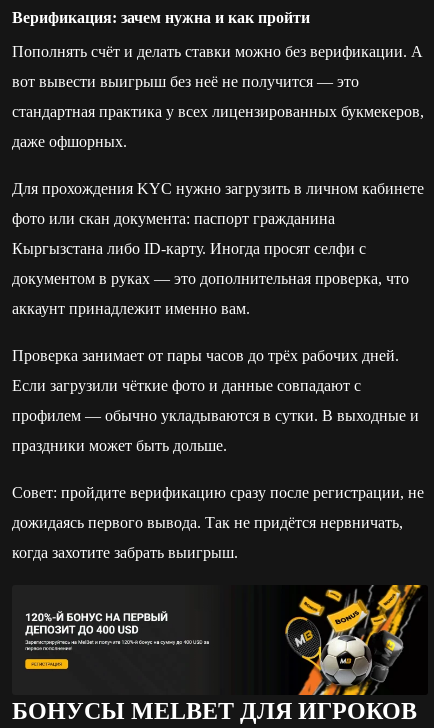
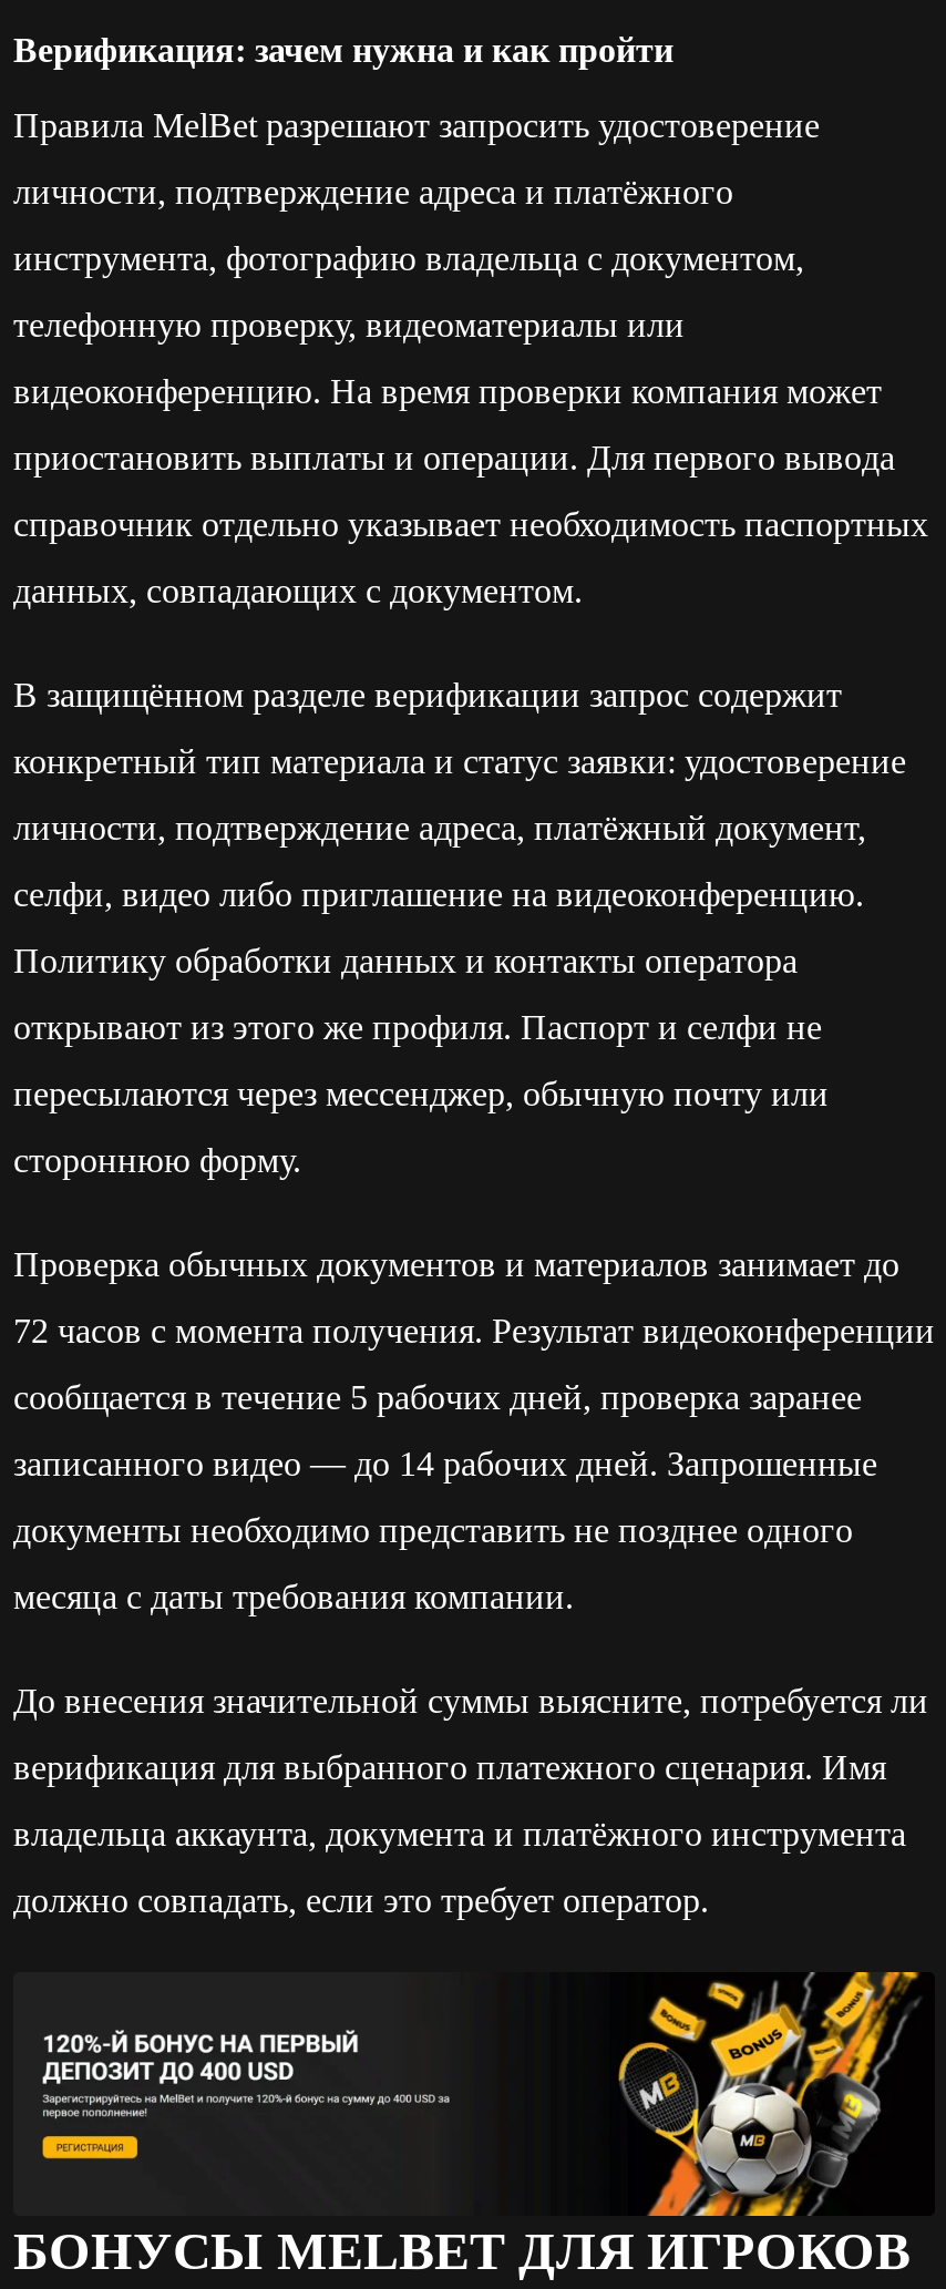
- Пополнять счёт и делать ставки можно без верификации. А
- вот вывести выигрыш без неё не получится — это
- стандартная практика у всех лицензированных букмекеров,
- даже офшорных.
- Для прохождения KYC нужно загрузить в личном кабинете
- фото или скан документа: паспорт гражданина
- Кыргызстана либо ID-карту. Иногда просят селфи с
- документом в руках — это дополнительная проверка, что
- аккаунт принадлежит именно вам.
- Проверка занимает от пары часов до трёх рабочих дней.
- Если загрузили чёткие фото и данные совпадают с
- профилем — обычно укладываются в сутки. В выходные и
- праздники может быть дольше.
- Совет: пройдите верификацию сразу после регистрации, не
- дожидаясь первого вывода. Так не придётся нервничать,
- когда захотите забрать выигрыш.
+ Правила MelBet разрешают запросить удостоверение
+ личности, подтверждение адреса и платёжного
+ инструмента, фотографию владельца с документом,
+ телефонную проверку, видеоматериалы или
+ видеоконференцию. На время проверки компания может
+ приостановить выплаты и операции. Для первого вывода
+ справочник отдельно указывает необходимость паспортных
+ данных, совпадающих с документом.
+ В защищённом разделе верификации запрос содержит
+ конкретный тип материала и статус заявки: удостоверение
+ личности, подтверждение адреса, платёжный документ,
+ селфи, видео либо приглашение на видеоконференцию.
+ Политику обработки данных и контакты оператора
+ открывают из этого же профиля. Паспорт и селфи не
+ пересылаются через мессенджер, обычную почту или
+ стороннюю форму.
+ Проверка обычных документов и материалов занимает до
+ 72 часов с момента получения. Результат видеоконференции
+ сообщается в течение 5 рабочих дней, проверка заранее
+ записанного видео — до 14 рабочих дней. Запрошенные
+ документы необходимо представить не позднее одного
+ месяца с даты требования компании.
+ До внесения значительной суммы выясните, потребуется ли
+ верификация для выбранного платежного сценария. Имя
+ владельца аккаунта, документа и платёжного инструмента
+ должно совпадать, если это требует оператор.
